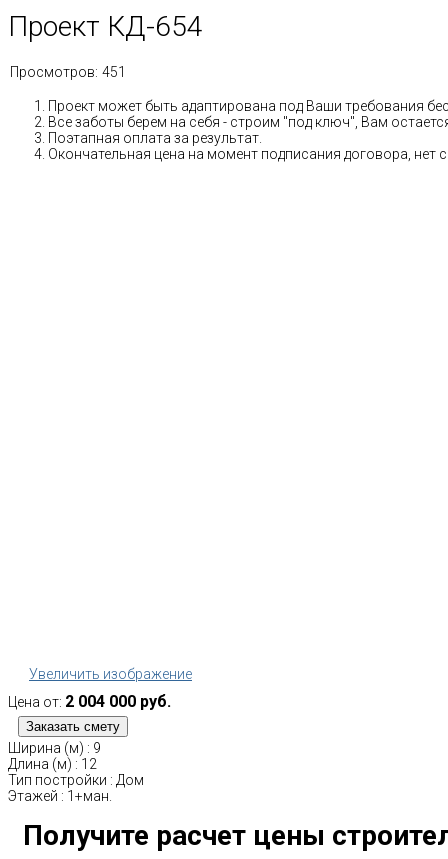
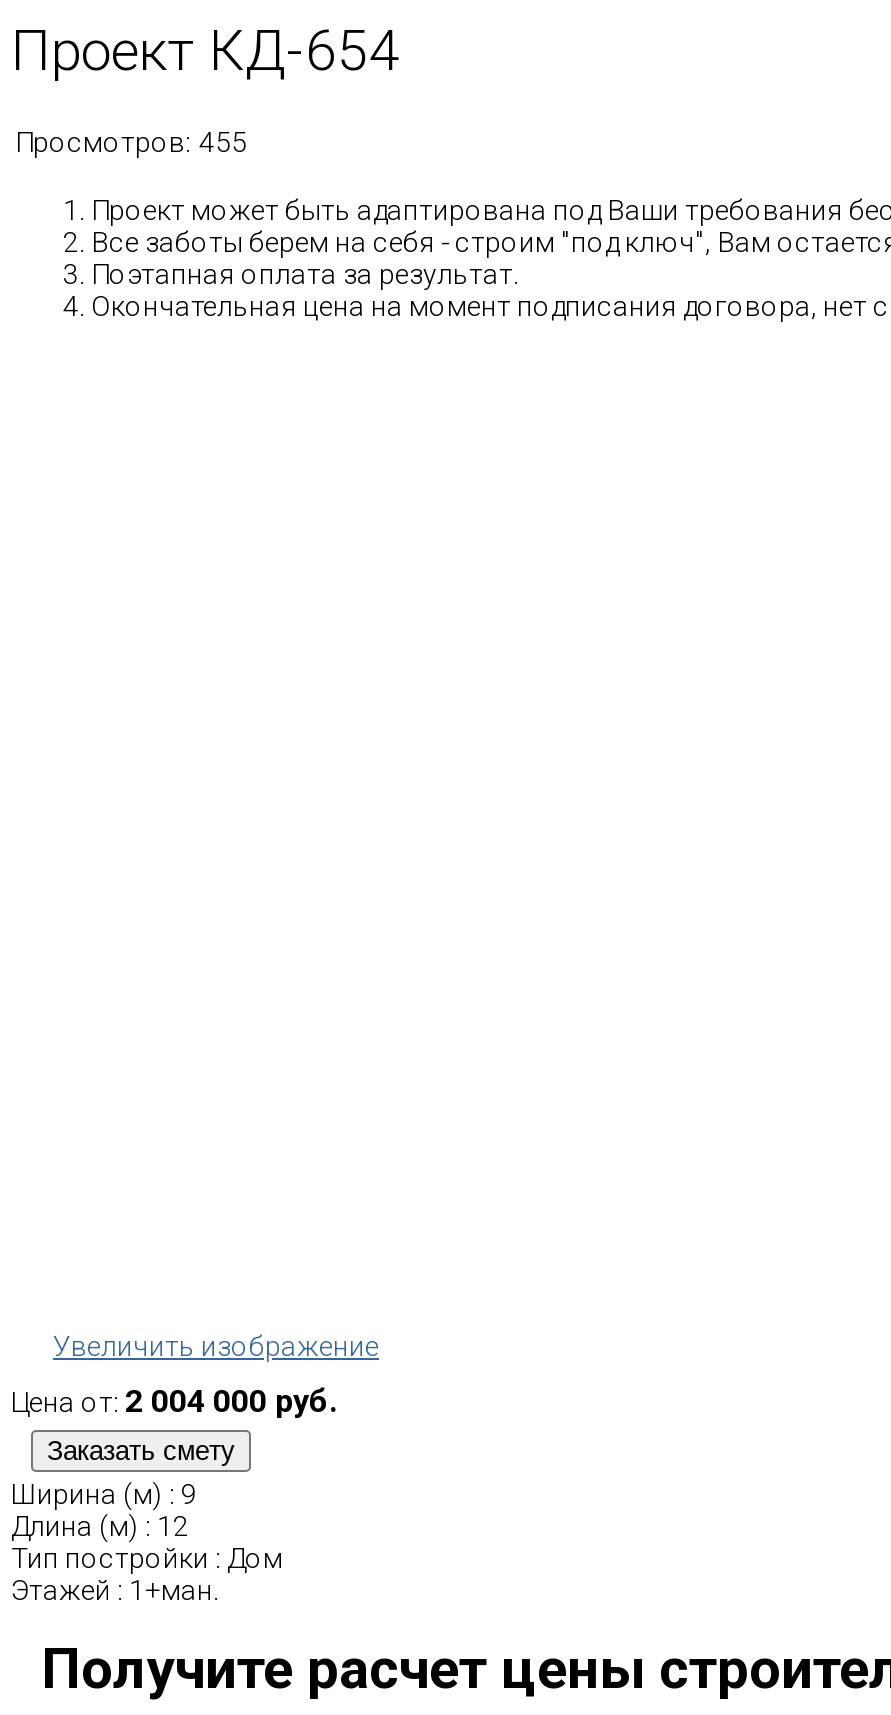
- Просмотров: 451
+ Просмотров: 455
